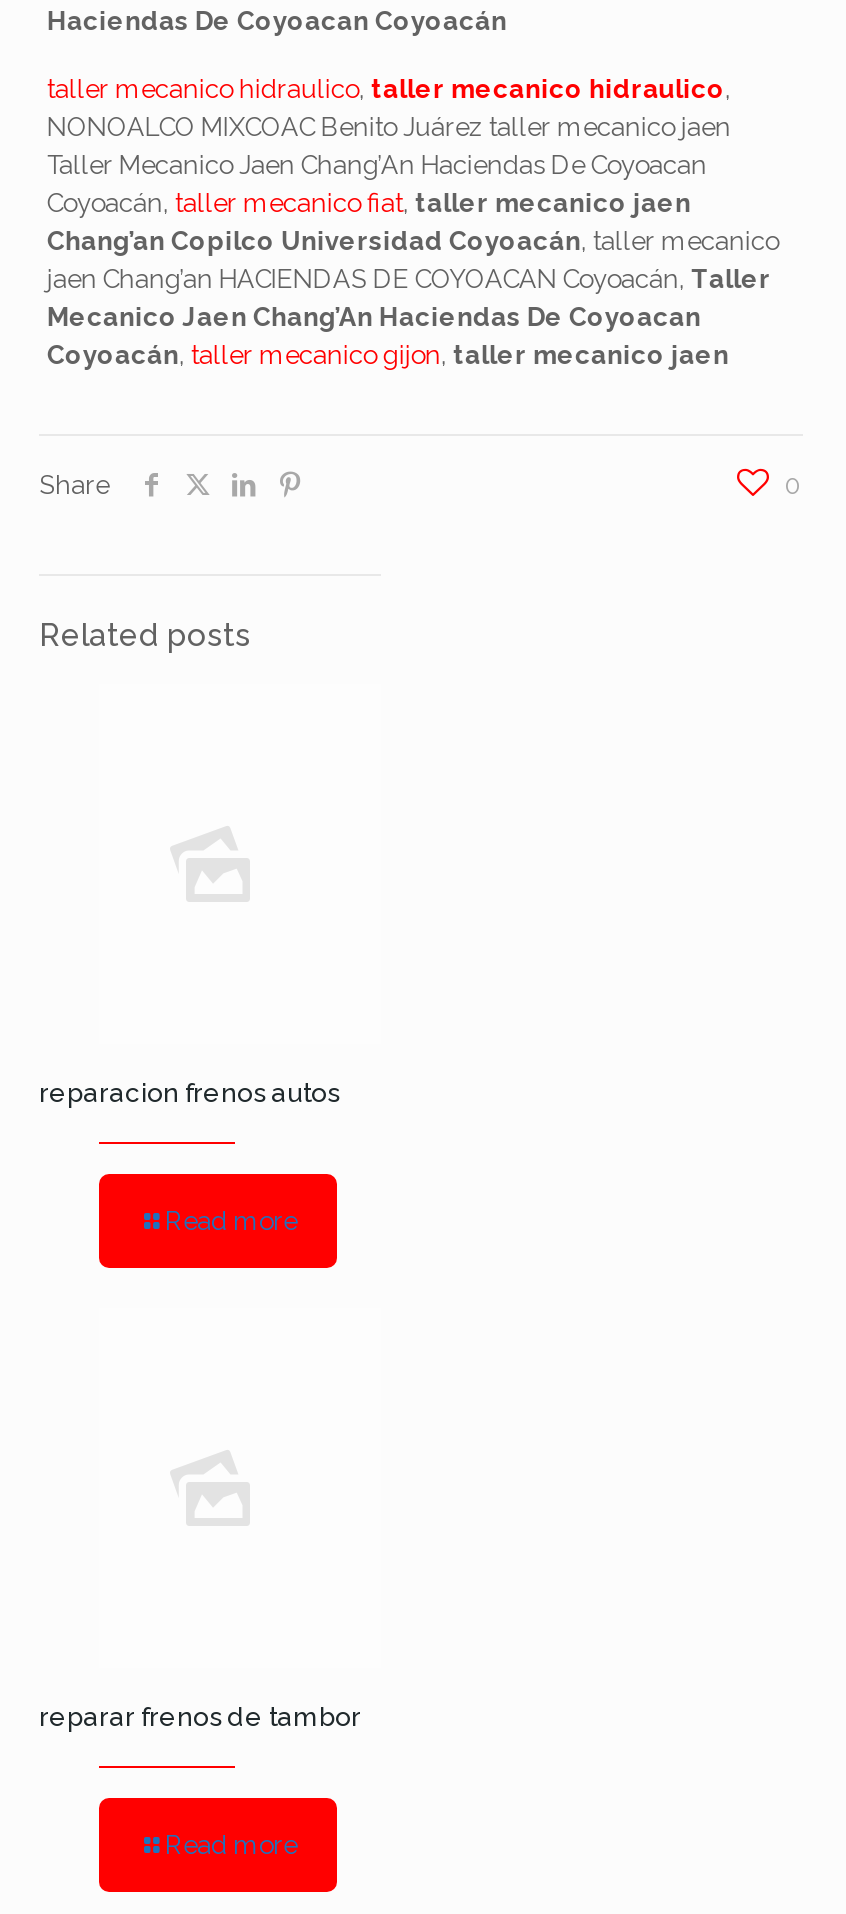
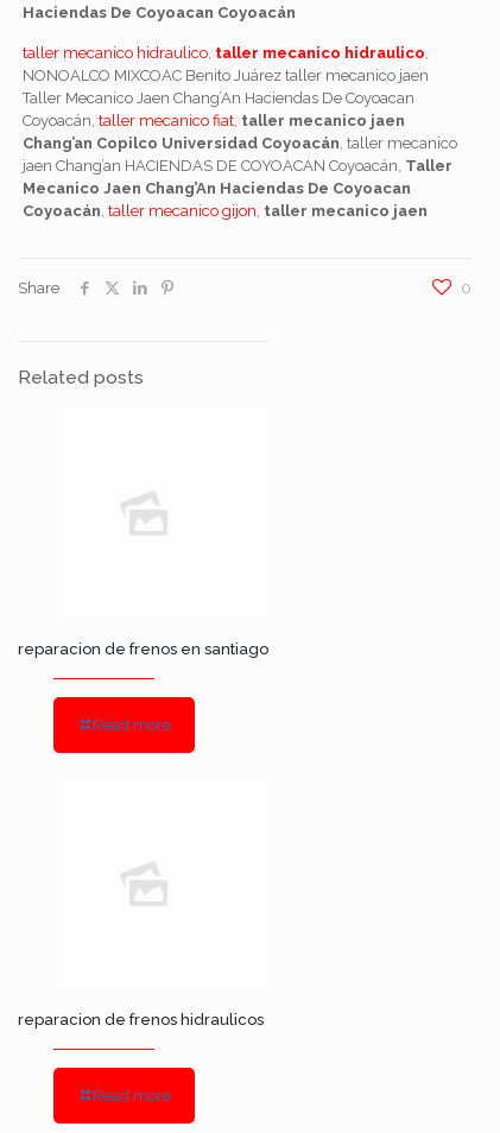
- reparacion frenos autos
+ reparacion de frenos en santiago

- reparar frenos de tambor
+ reparacion de frenos hidraulicos
